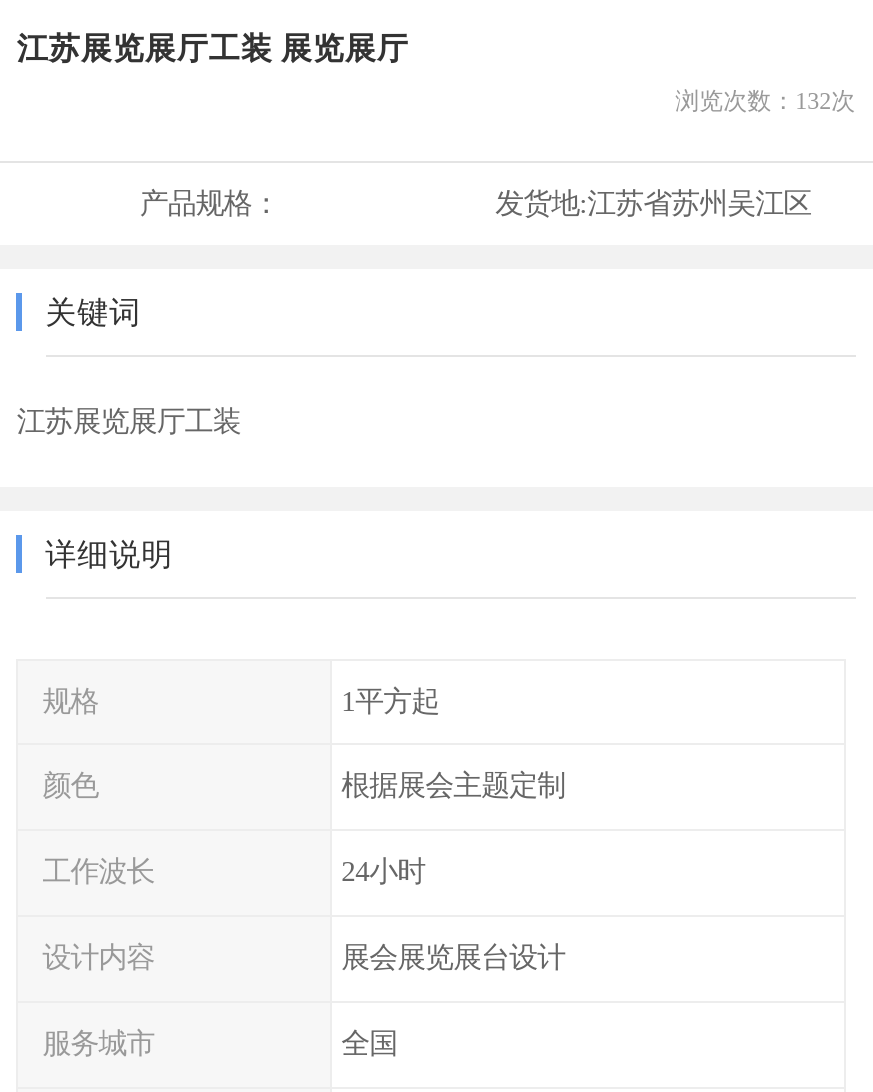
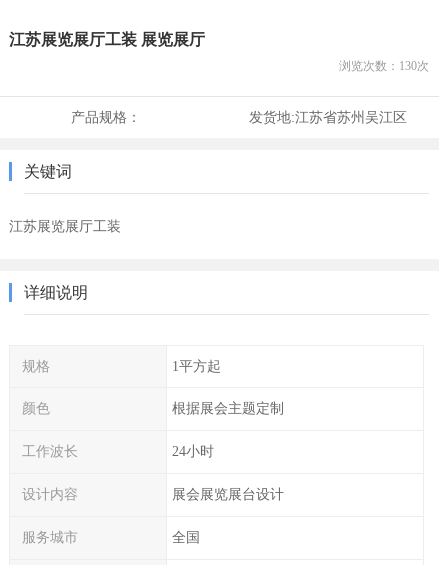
- 浏览次数：132次
+ 浏览次数：130次
